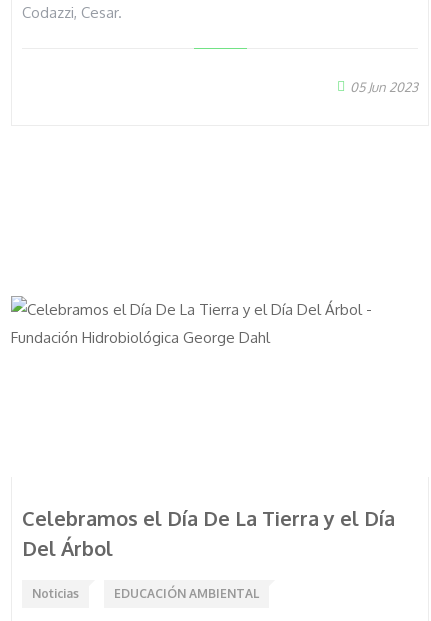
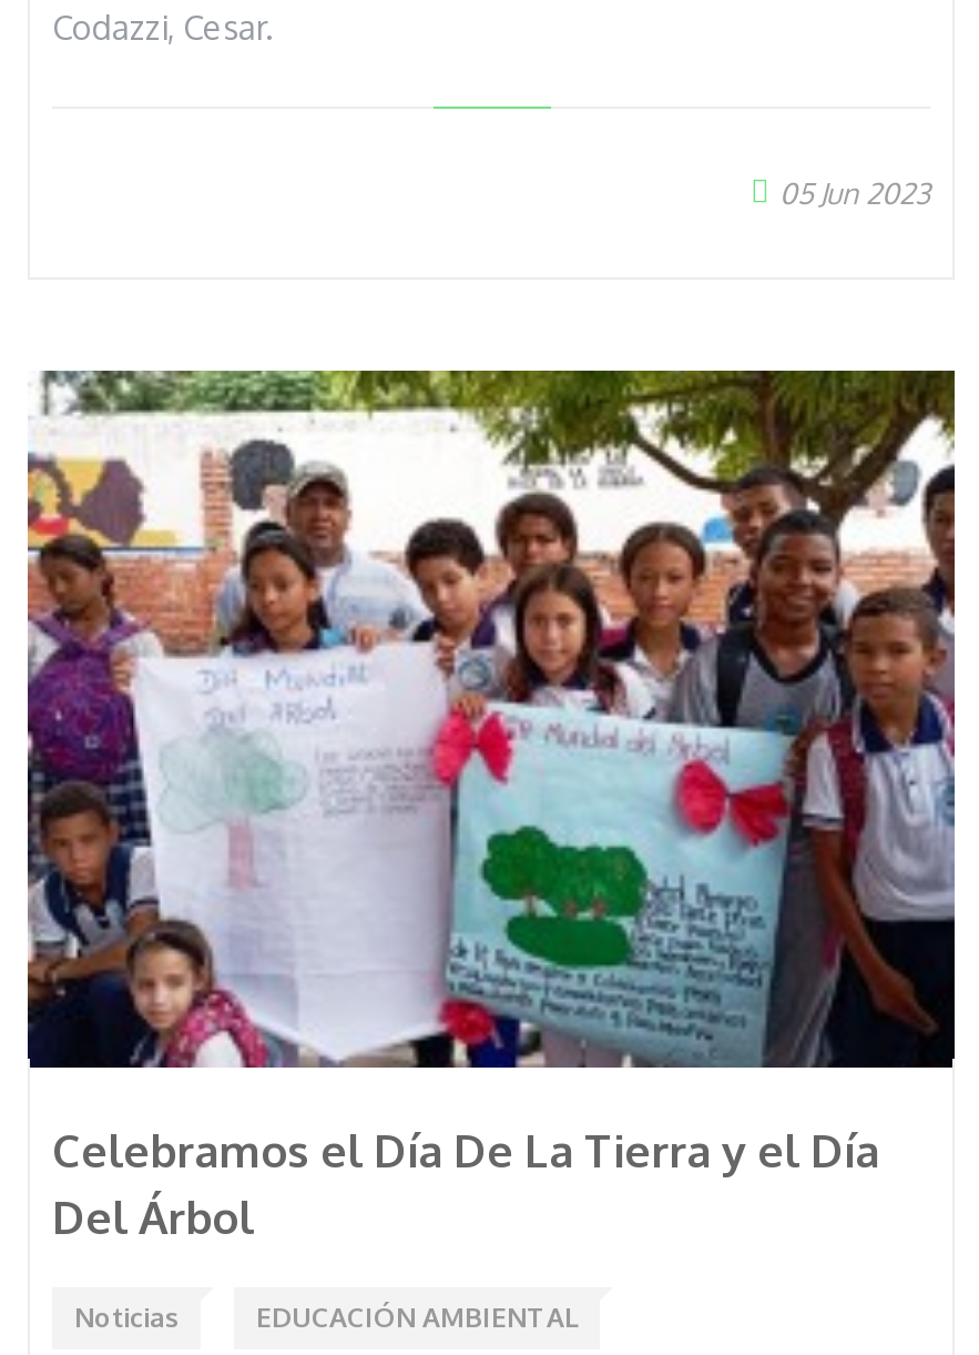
+ [image]
